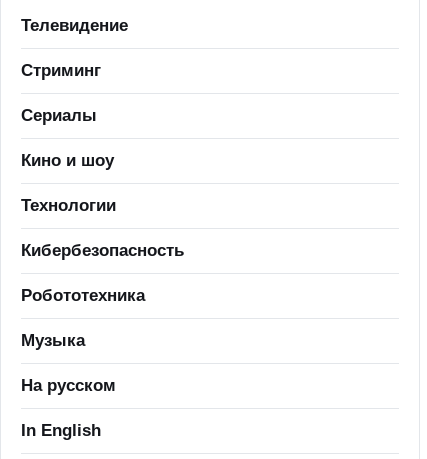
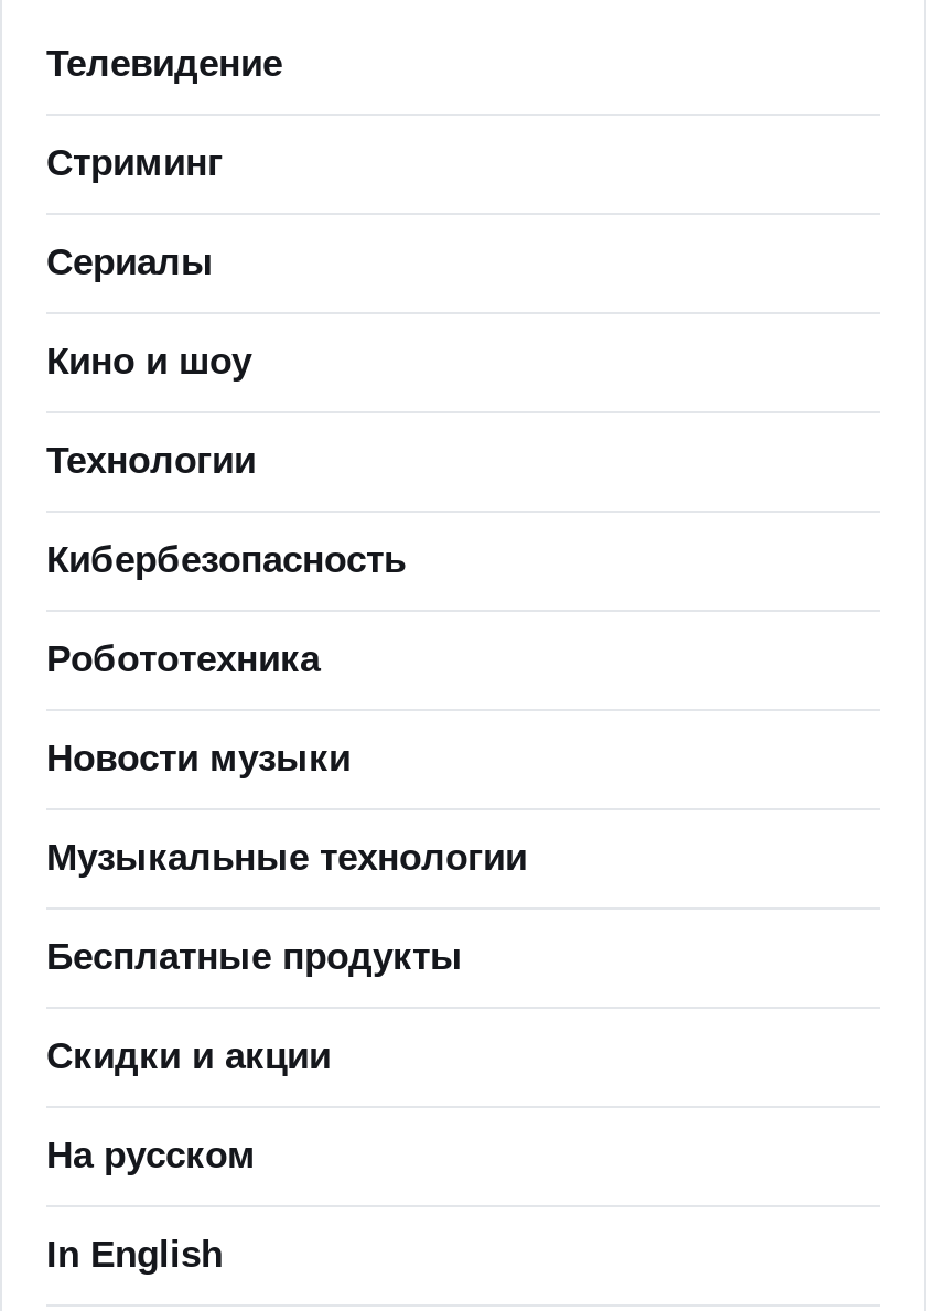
- Музыка
+ Новости музыки
+ Музыкальные технологии
+ Бесплатные продукты
+ Скидки и акции
